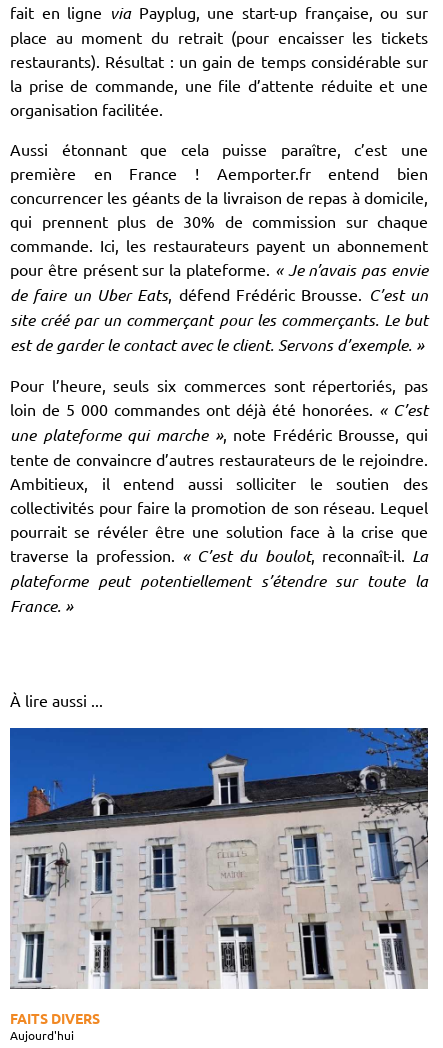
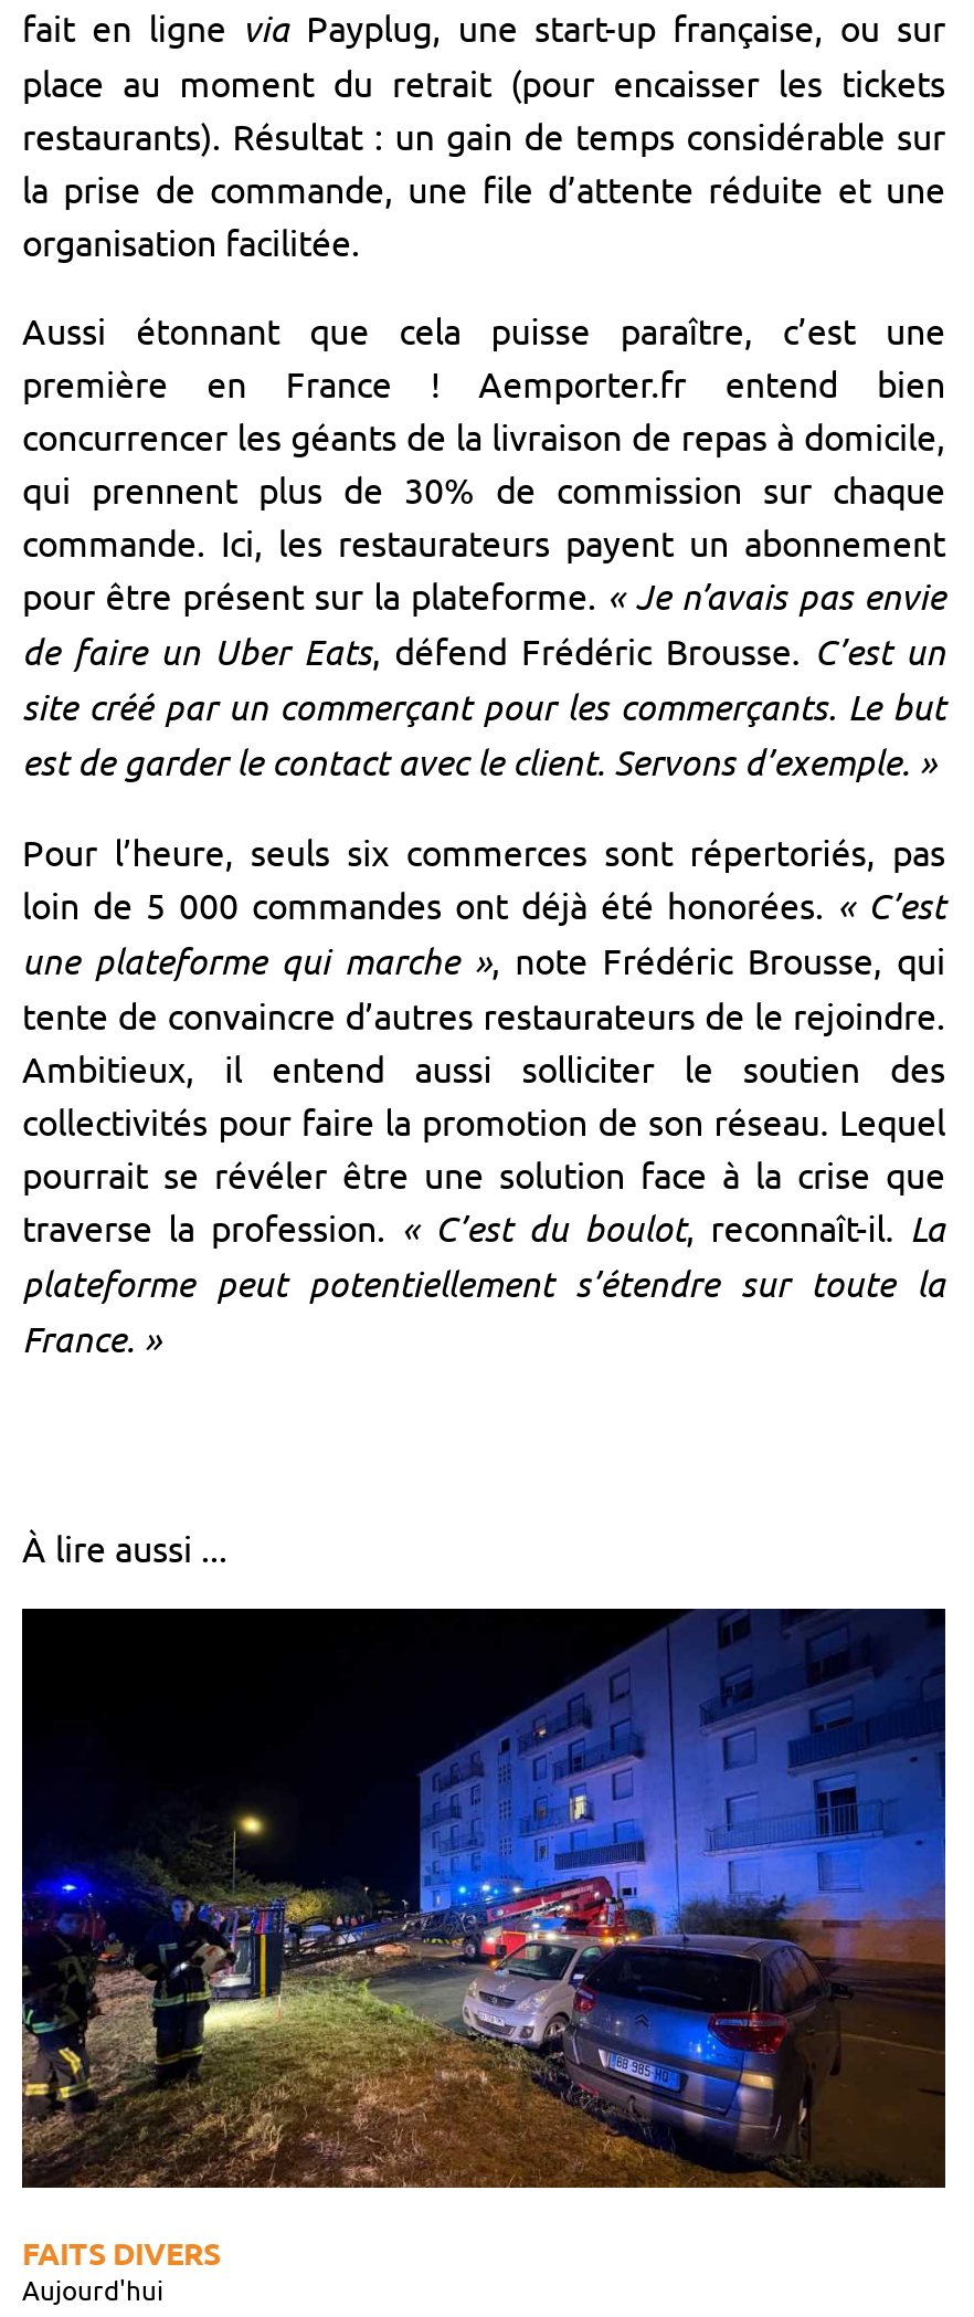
- [image]
+ [image]
